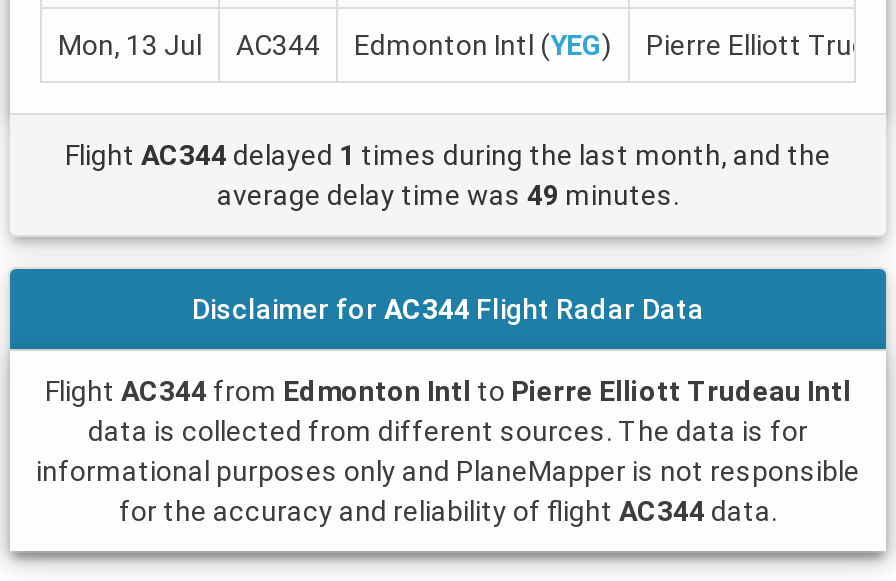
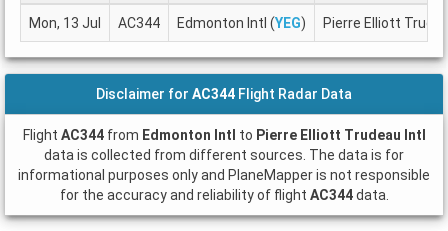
- Flight AC344 delayed 1 times during the last month, and the
- average delay time was 49 minutes.
